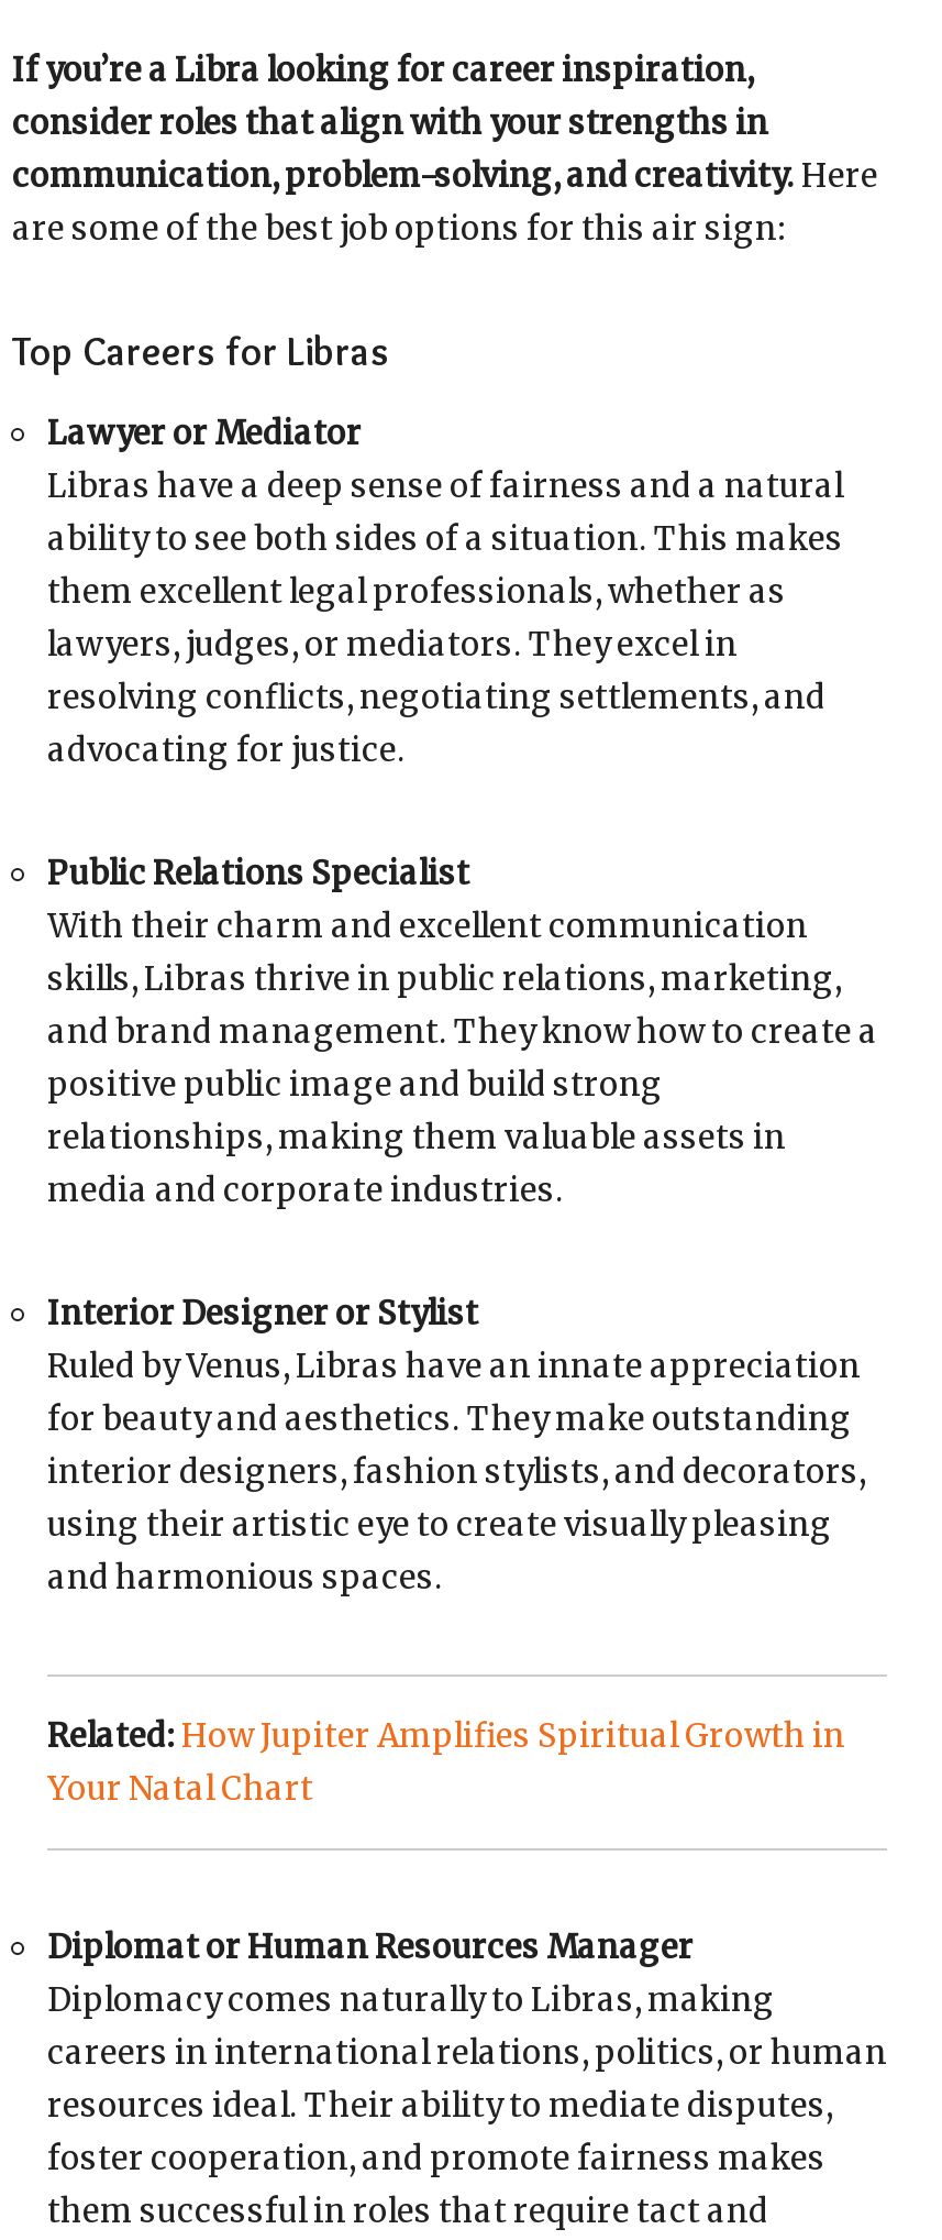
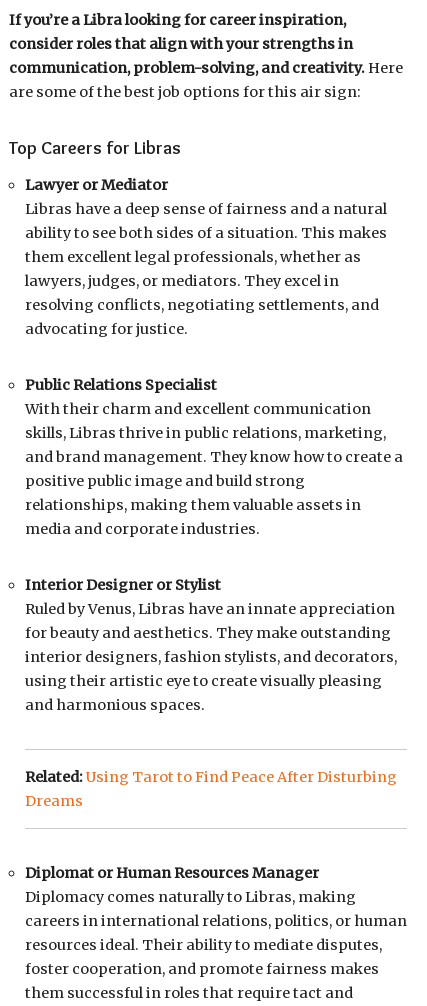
- Related: How Jupiter Amplifies Spiritual Growth in
- Your Natal Chart
+ Related: Using Tarot to Find Peace After Disturbing
+ Dreams
